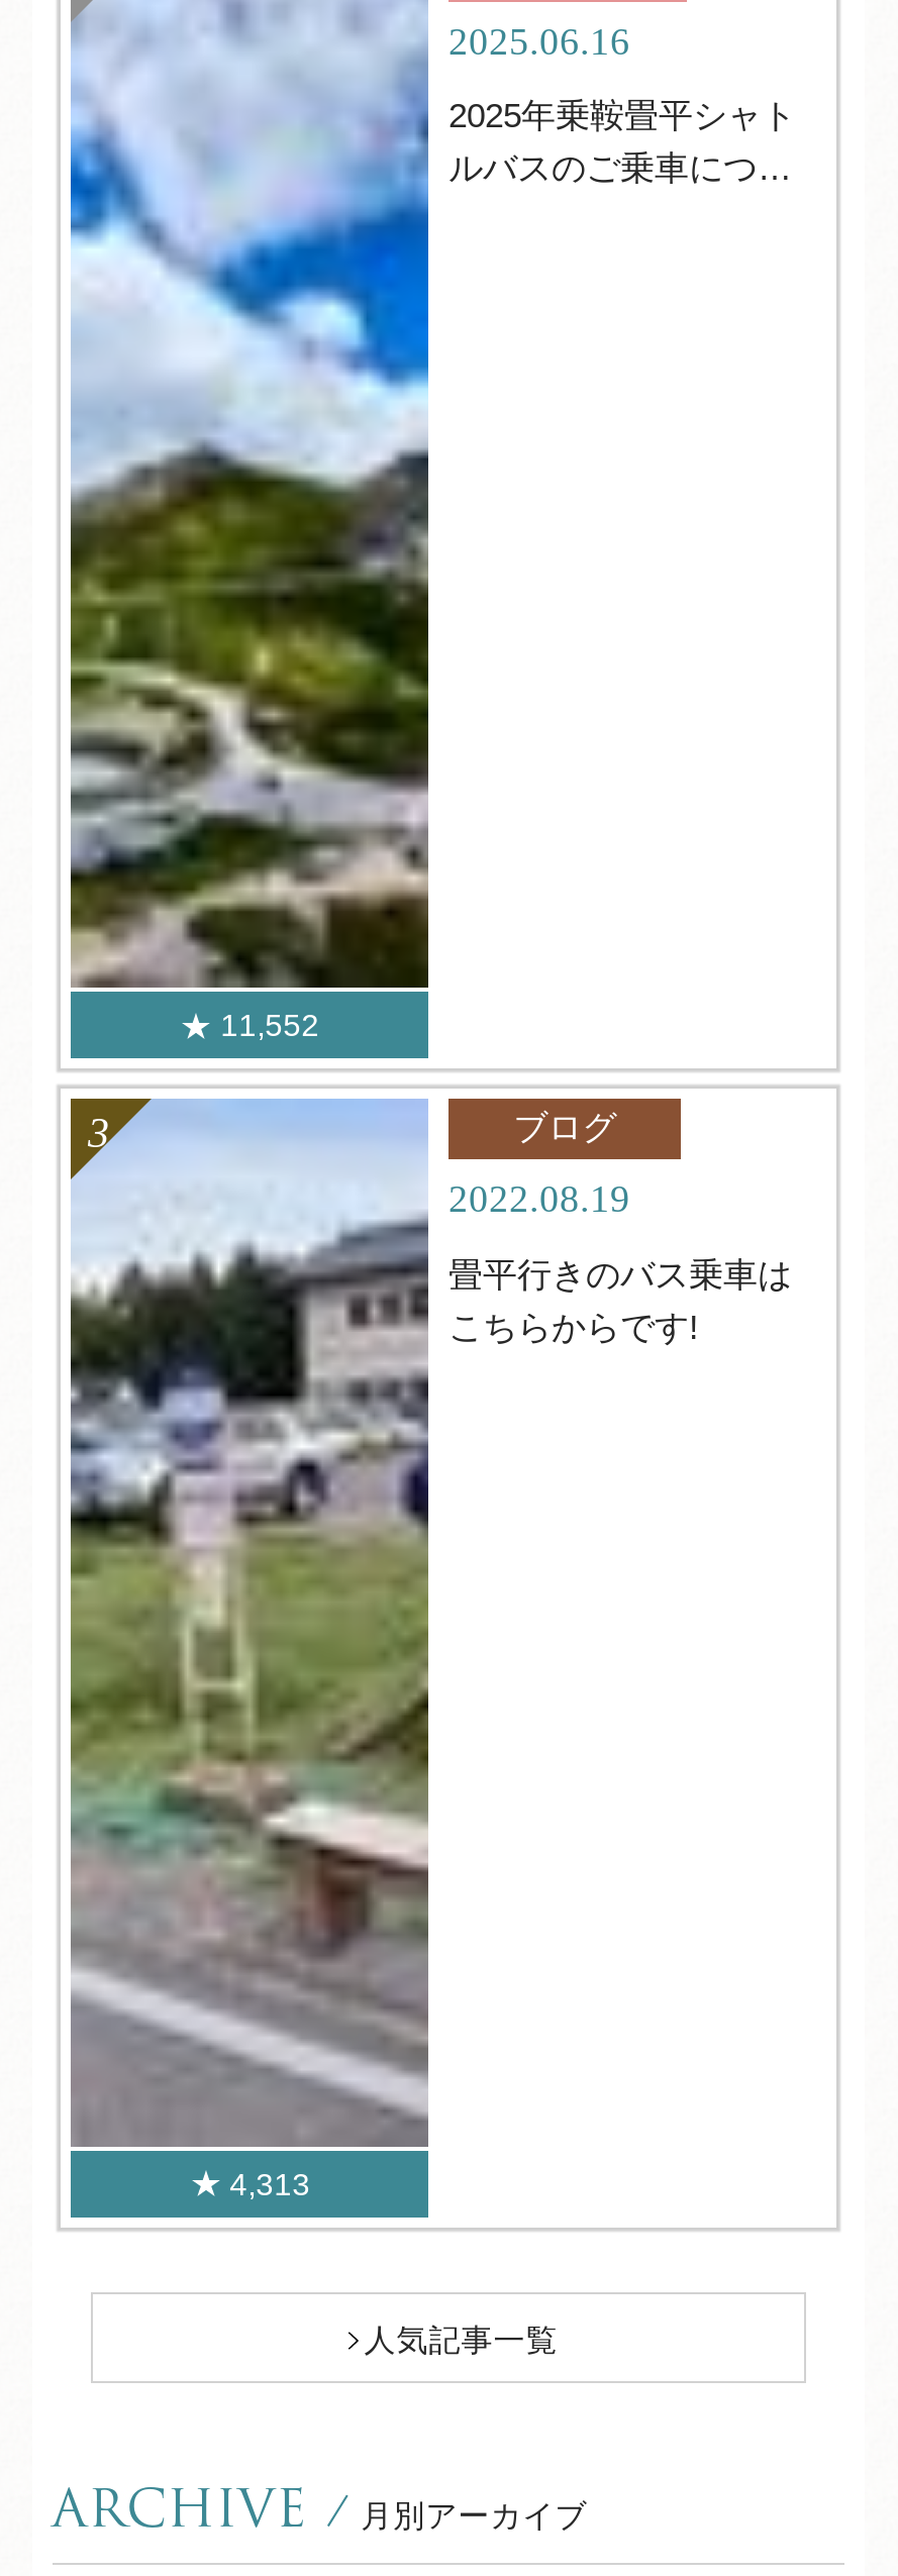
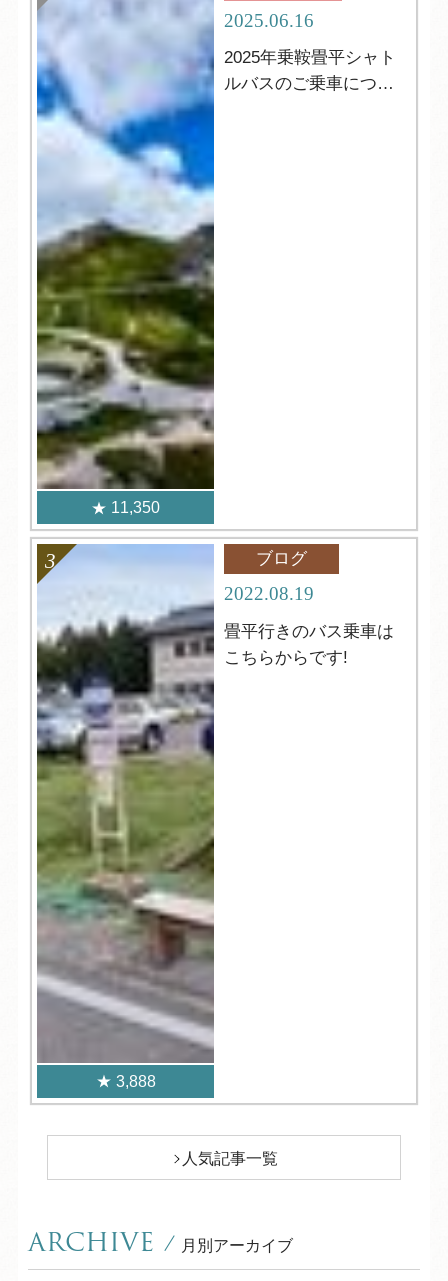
- 11,552
+ 11,350

- 4,313
+ 3,888
